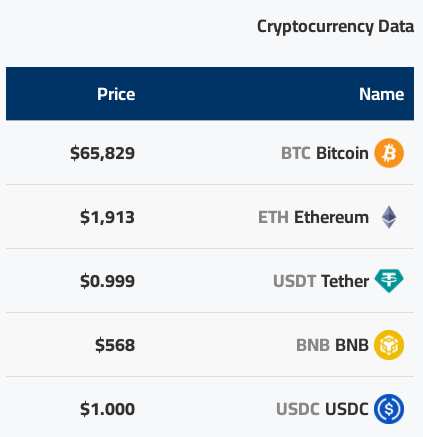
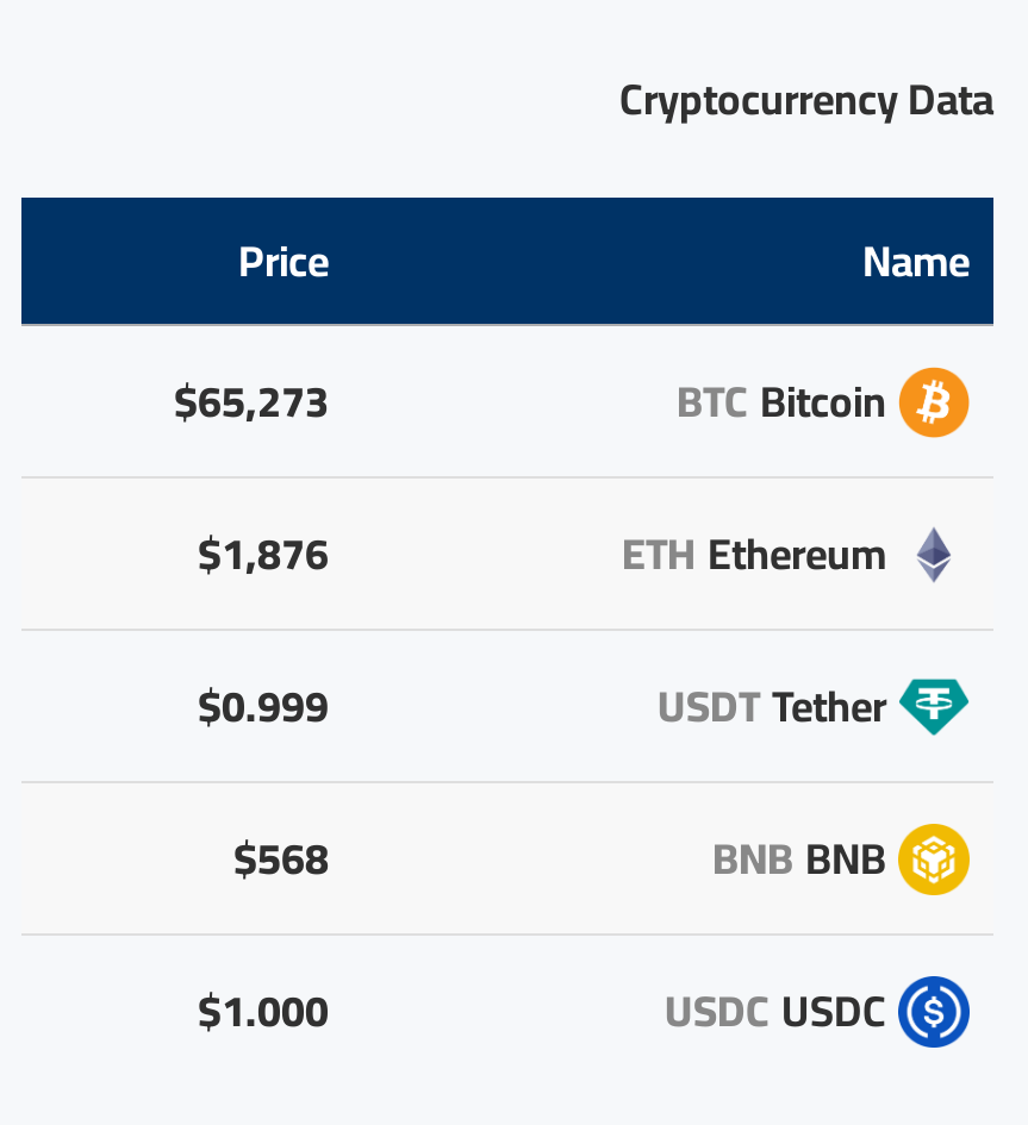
- $65,829
+ $65,273

- $1,913
+ $1,876
